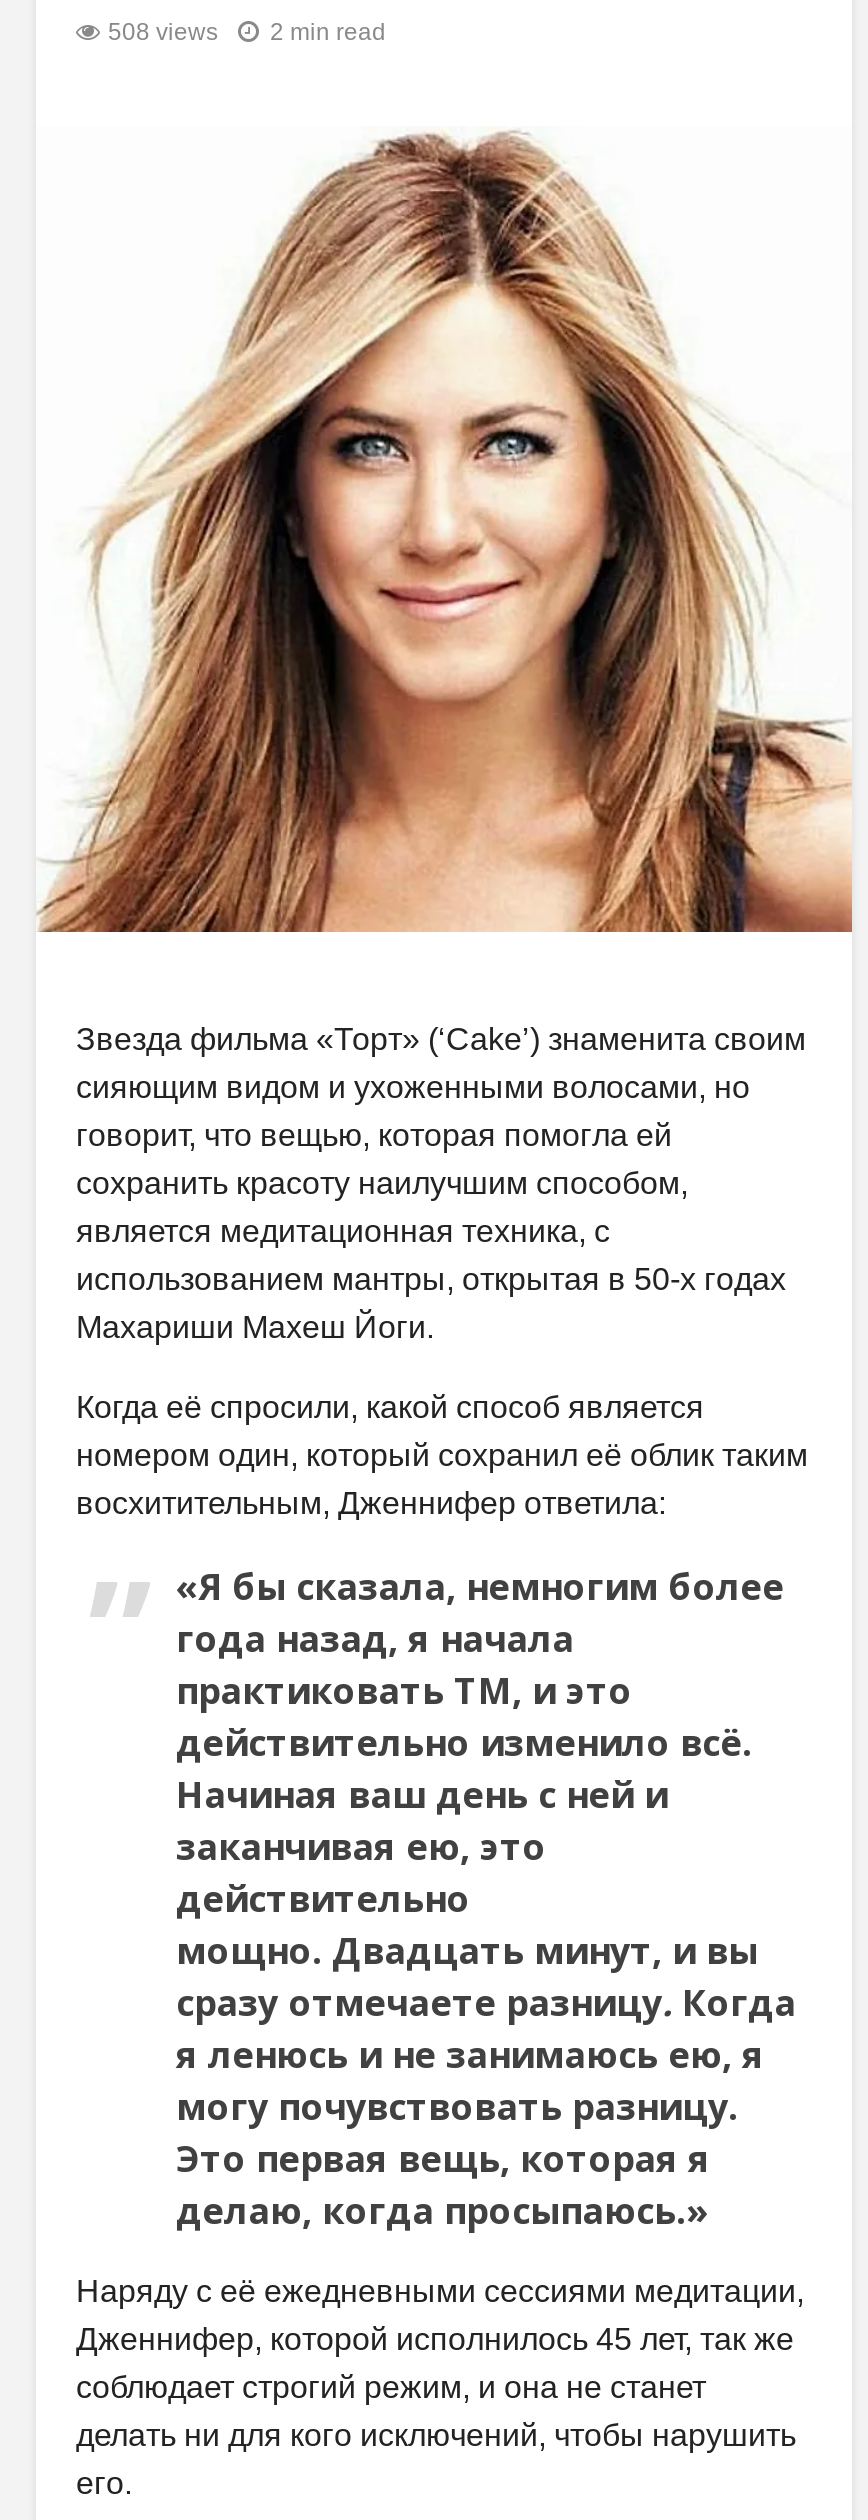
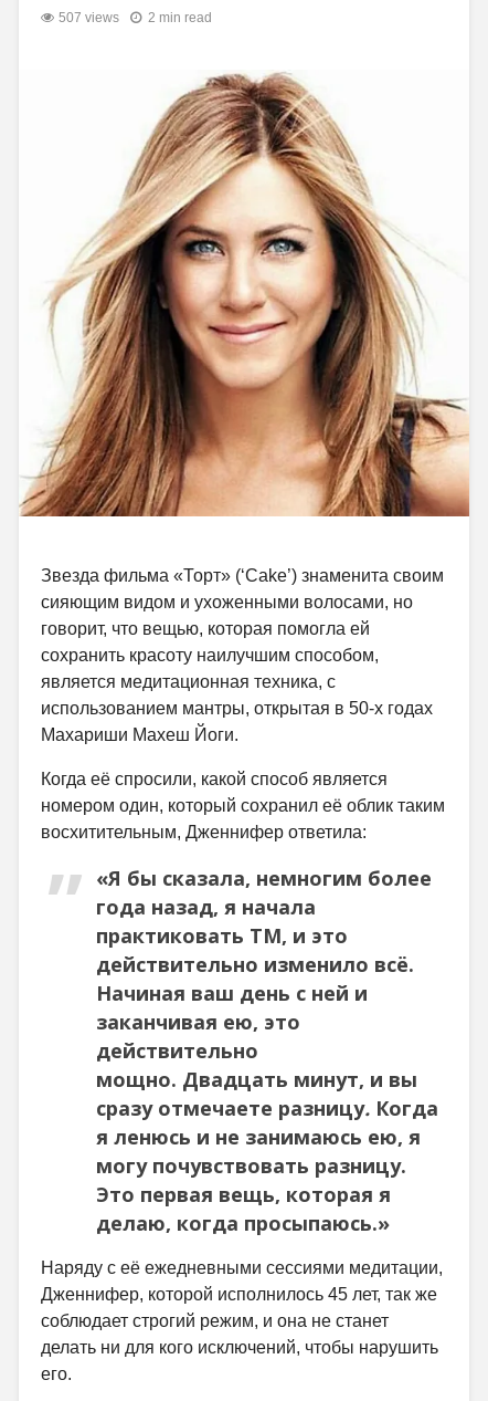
- 508 views 2 min read
+ 507 views 2 min read
